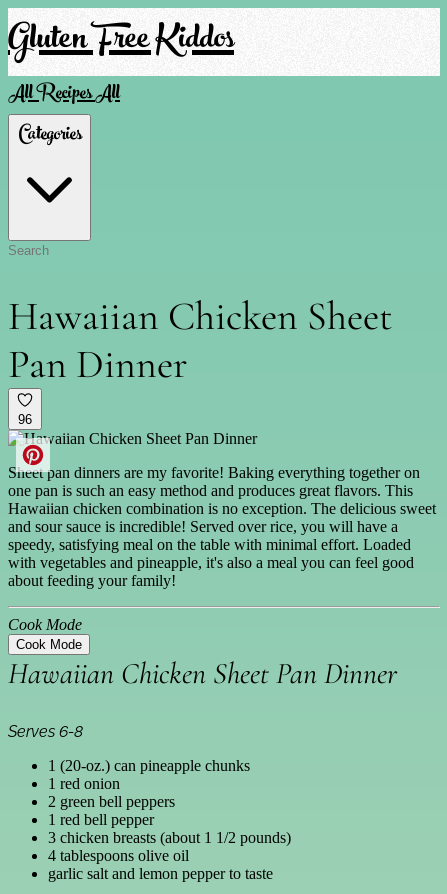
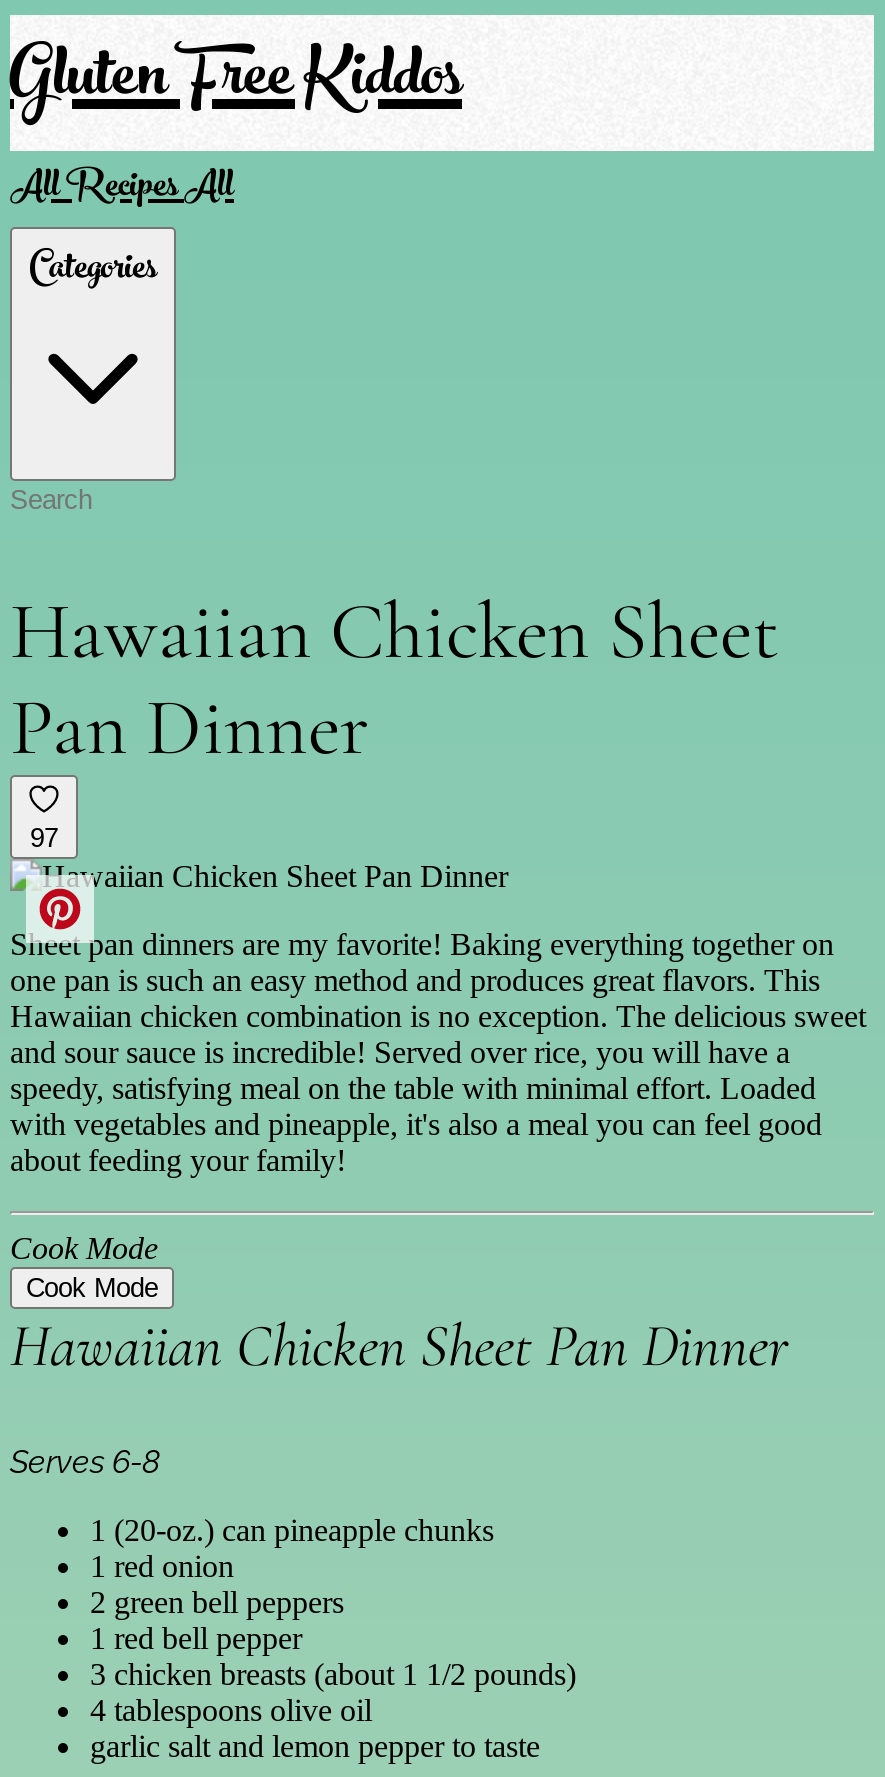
- 96
+ 97
